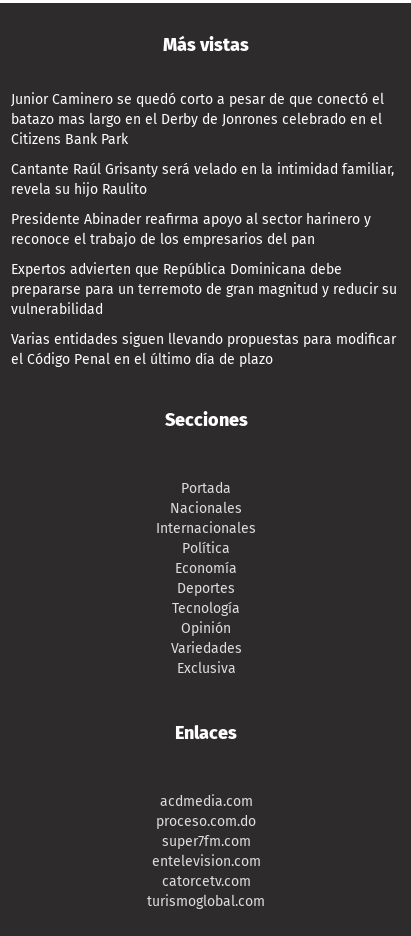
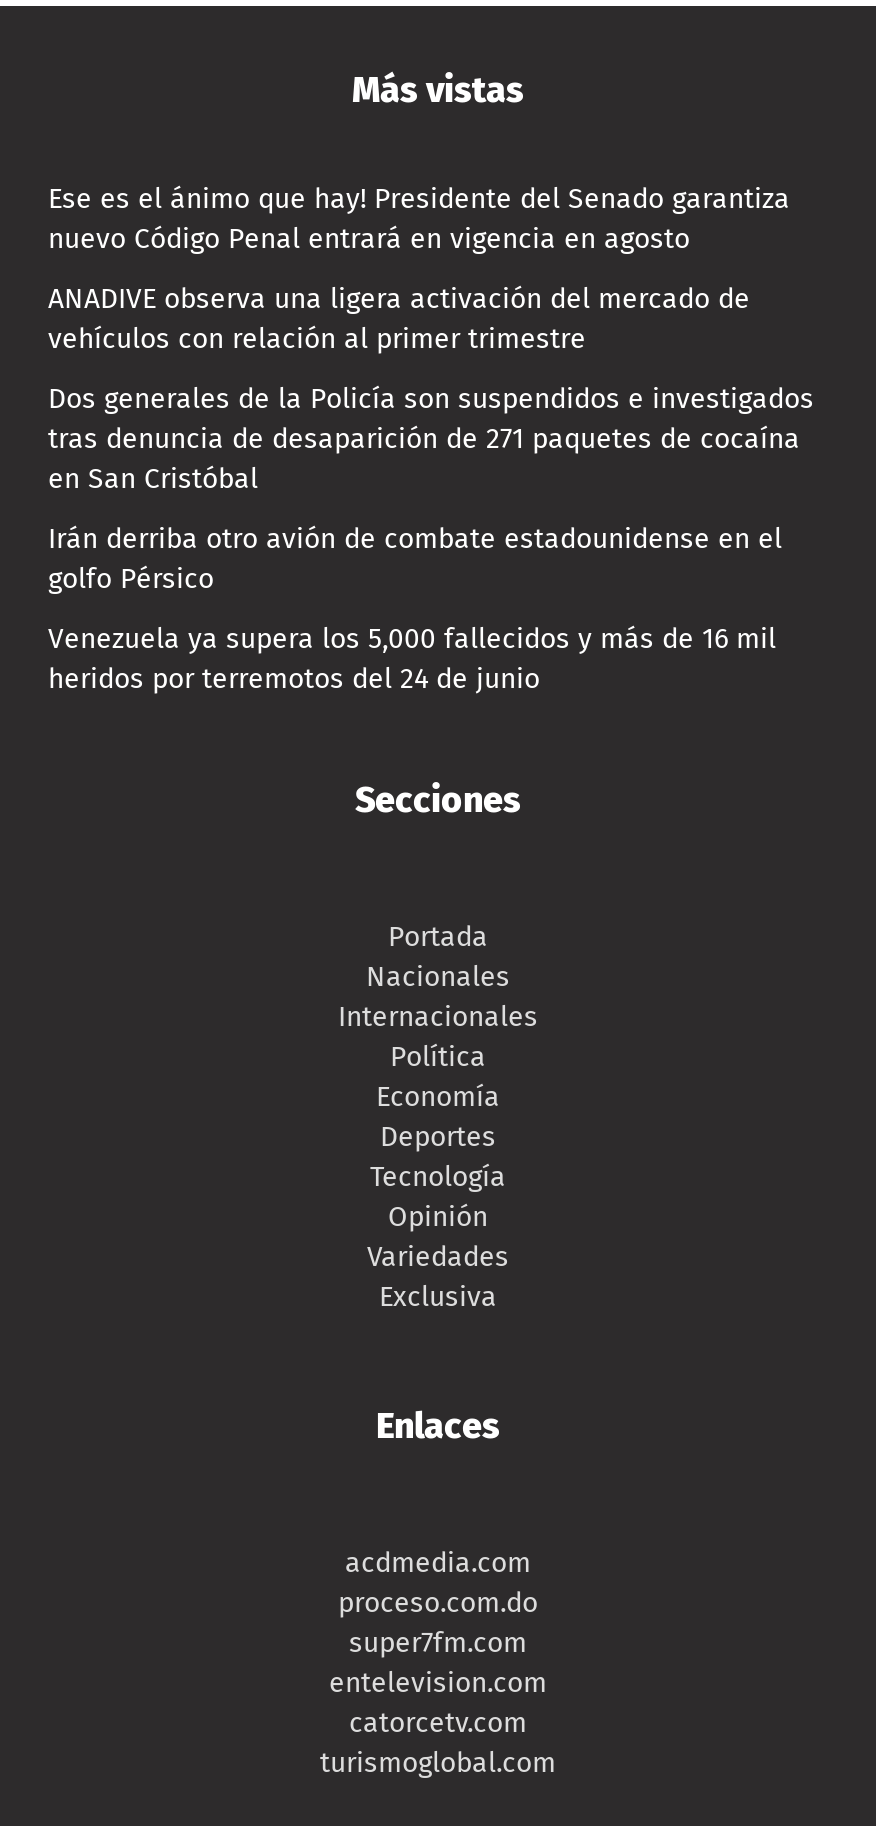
- Junior Caminero se quedó corto a pesar de que conectó el
- batazo mas largo en el Derby de Jonrones celebrado en el
- Citizens Bank Park
+ Ese es el ánimo que hay! Presidente del Senado garantiza
+ nuevo Código Penal entrará en vigencia en agosto

- Cantante Raúl Grisanty será velado en la intimidad familiar,
- revela su hijo Raulito
+ ANADIVE observa una ligera activación del mercado de
+ vehículos con relación al primer trimestre

- Presidente Abinader reafirma apoyo al sector harinero y
- reconoce el trabajo de los empresarios del pan
+ Dos generales de la Policía son suspendidos e investigados
+ tras denuncia de desaparición de 271 paquetes de cocaína
+ en San Cristóbal

- Expertos advierten que República Dominicana debe
- prepararse para un terremoto de gran magnitud y reducir su
- vulnerabilidad
+ Irán derriba otro avión de combate estadounidense en el
+ golfo Pérsico

- Varias entidades siguen llevando propuestas para modificar
- el Código Penal en el último día de plazo
+ Venezuela ya supera los 5,000 fallecidos y más de 16 mil
+ heridos por terremotos del 24 de junio
